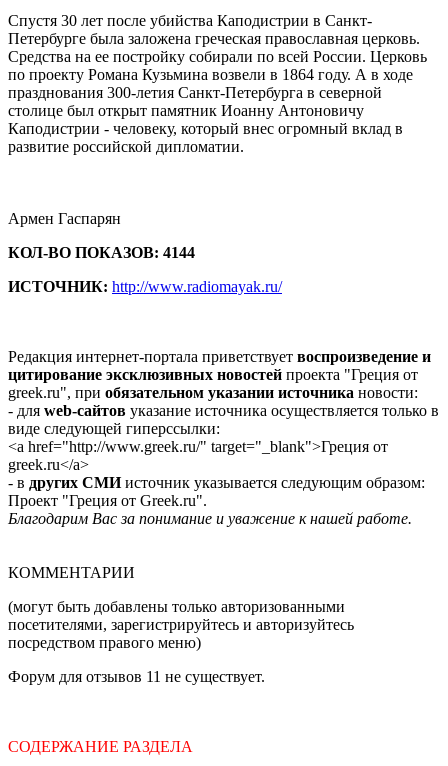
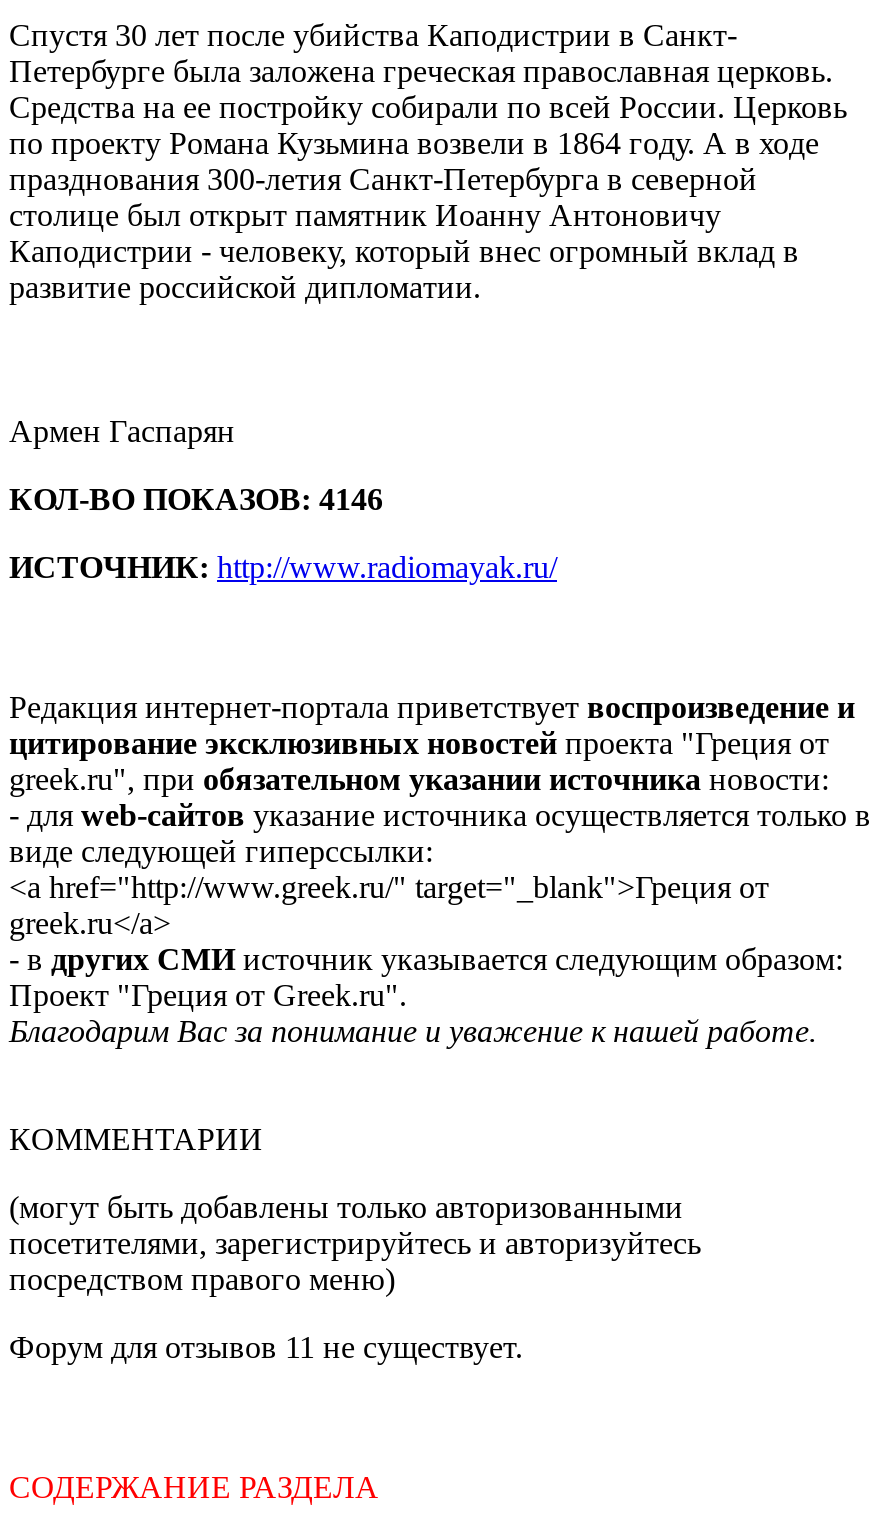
- КОЛ-ВО ПОКАЗОВ: 4144
+ КОЛ-ВО ПОКАЗОВ: 4146
